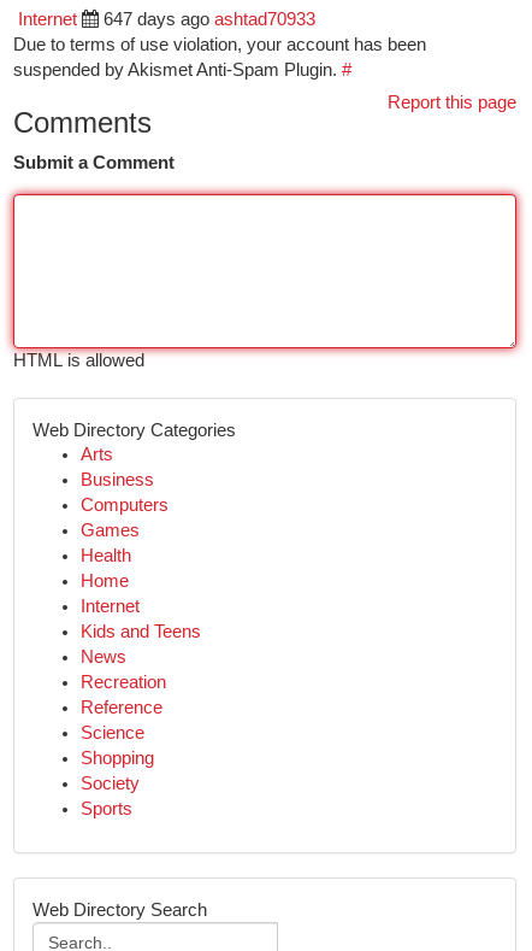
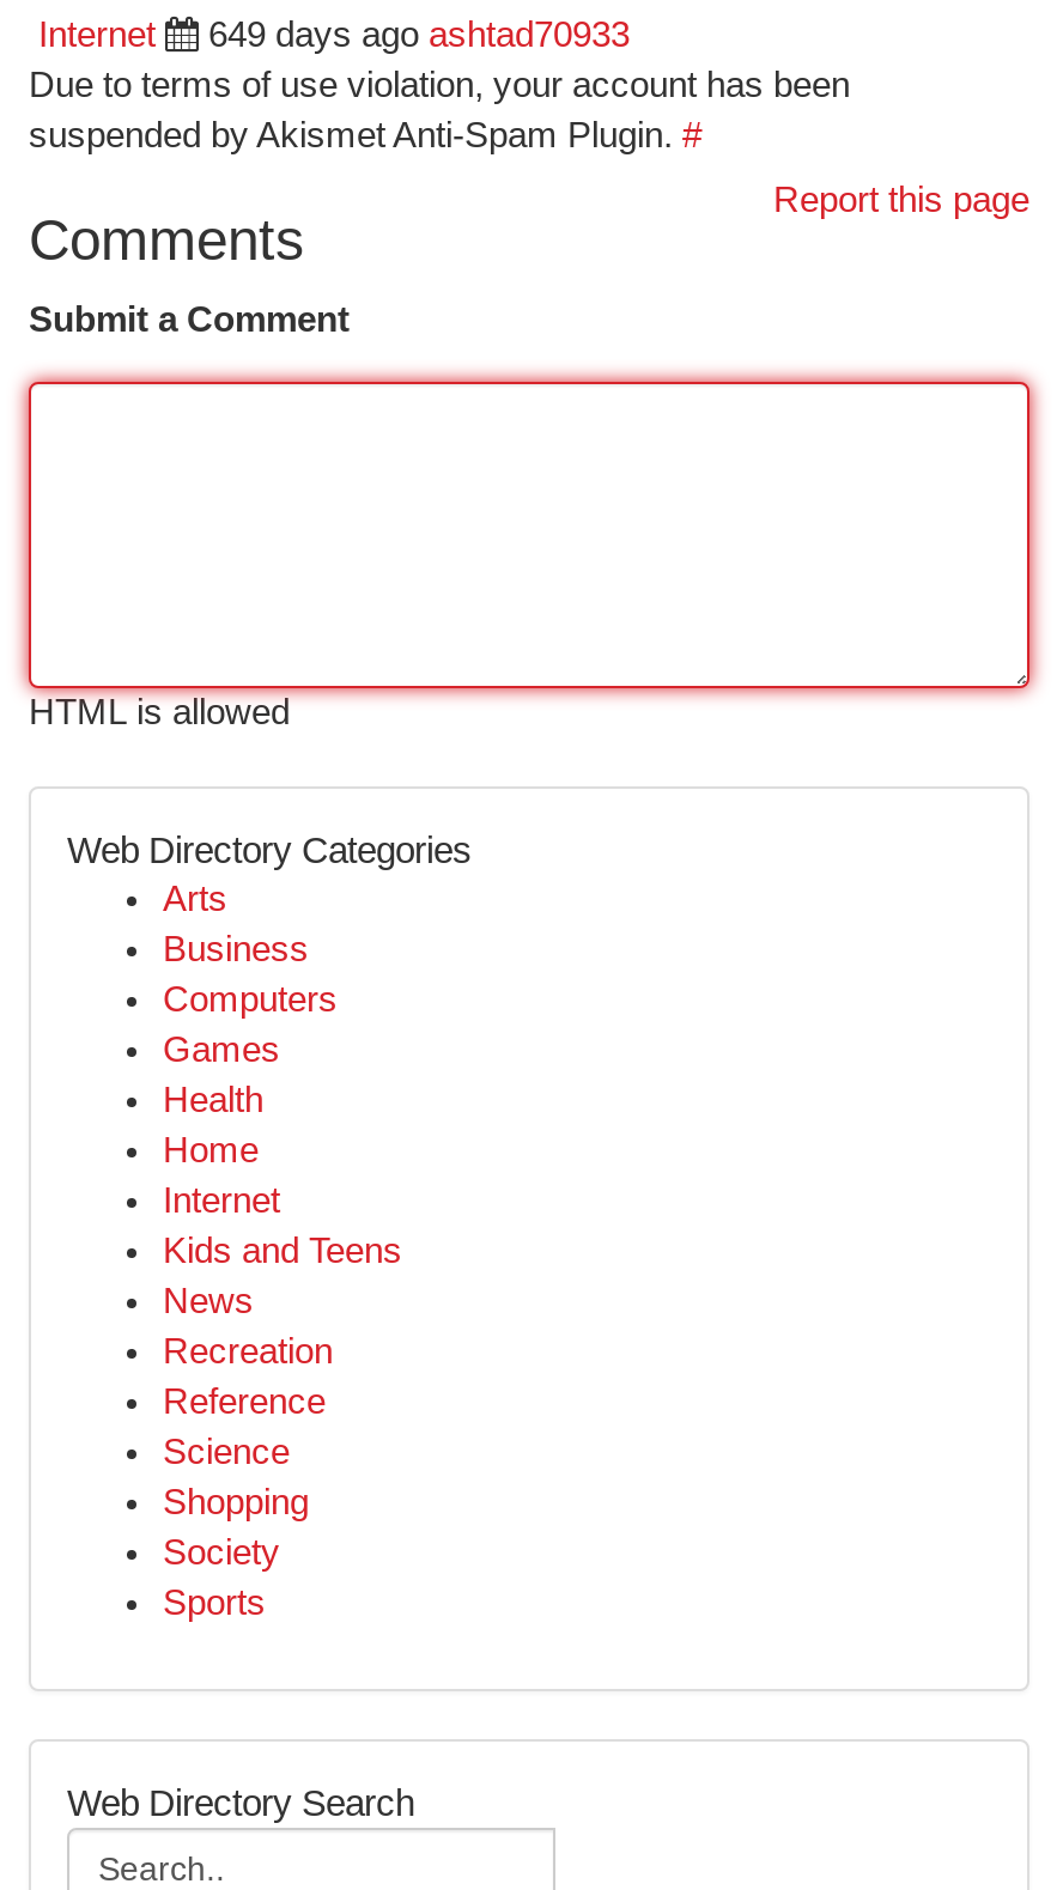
- 647 days ago ashtad70933
+ 649 days ago ashtad70933
